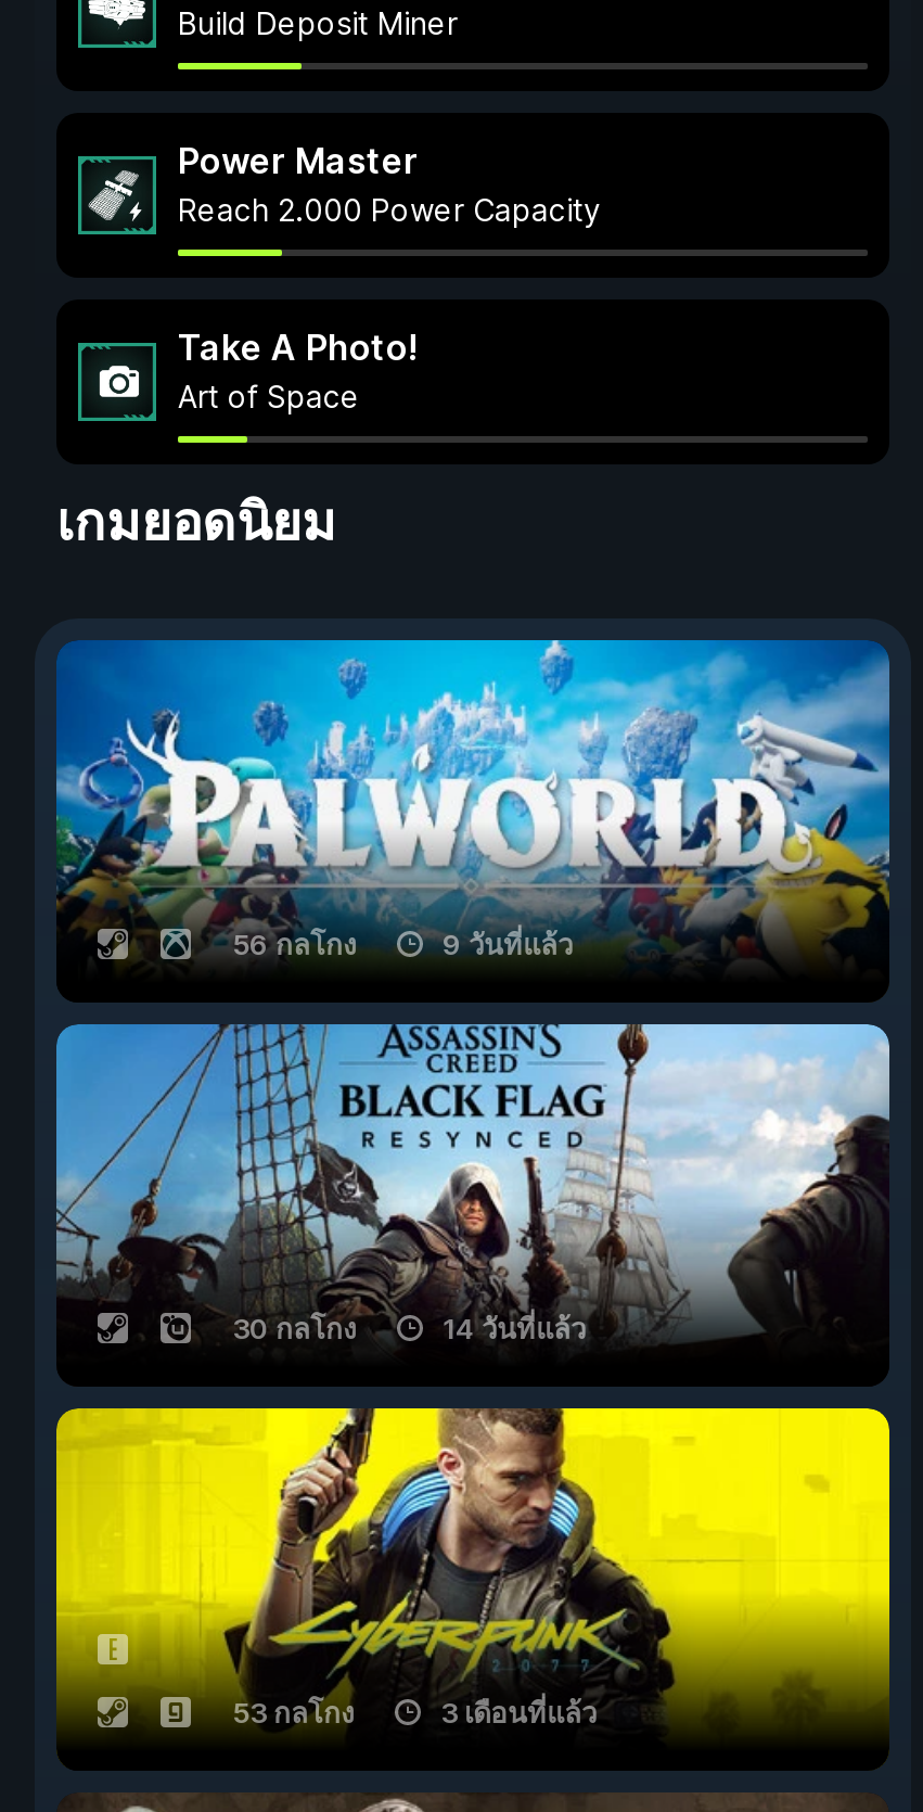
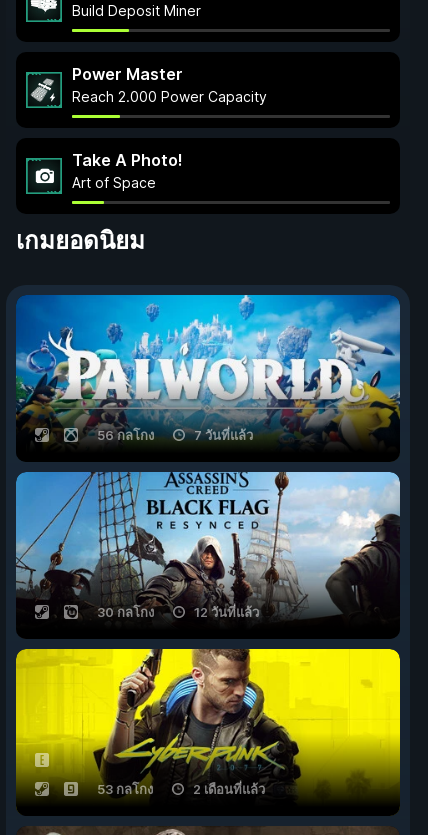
- 9 วันที่แล้ว
+ 7 วันที่แล้ว

- 14 วันที่แล้ว
+ 12 วันที่แล้ว

- 3 เดือนที่แล้ว
+ 2 เดือนที่แล้ว
